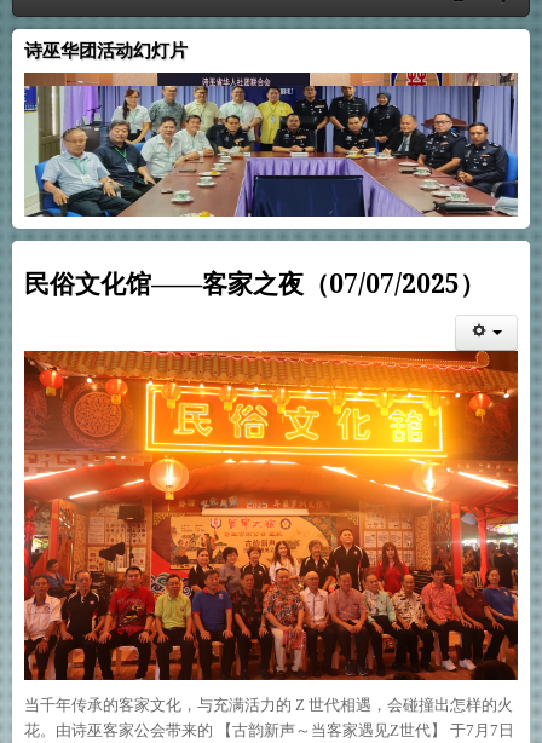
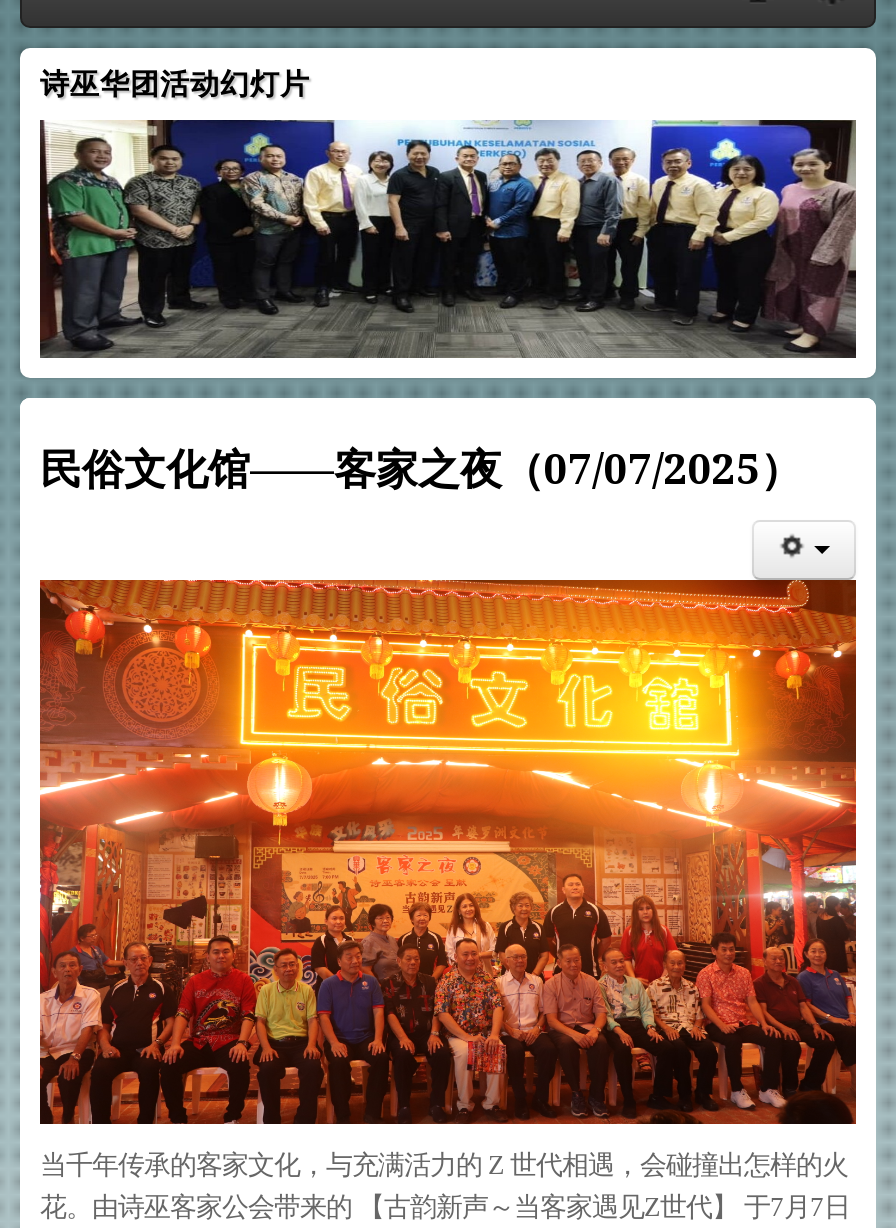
- [image]
+ [image]
